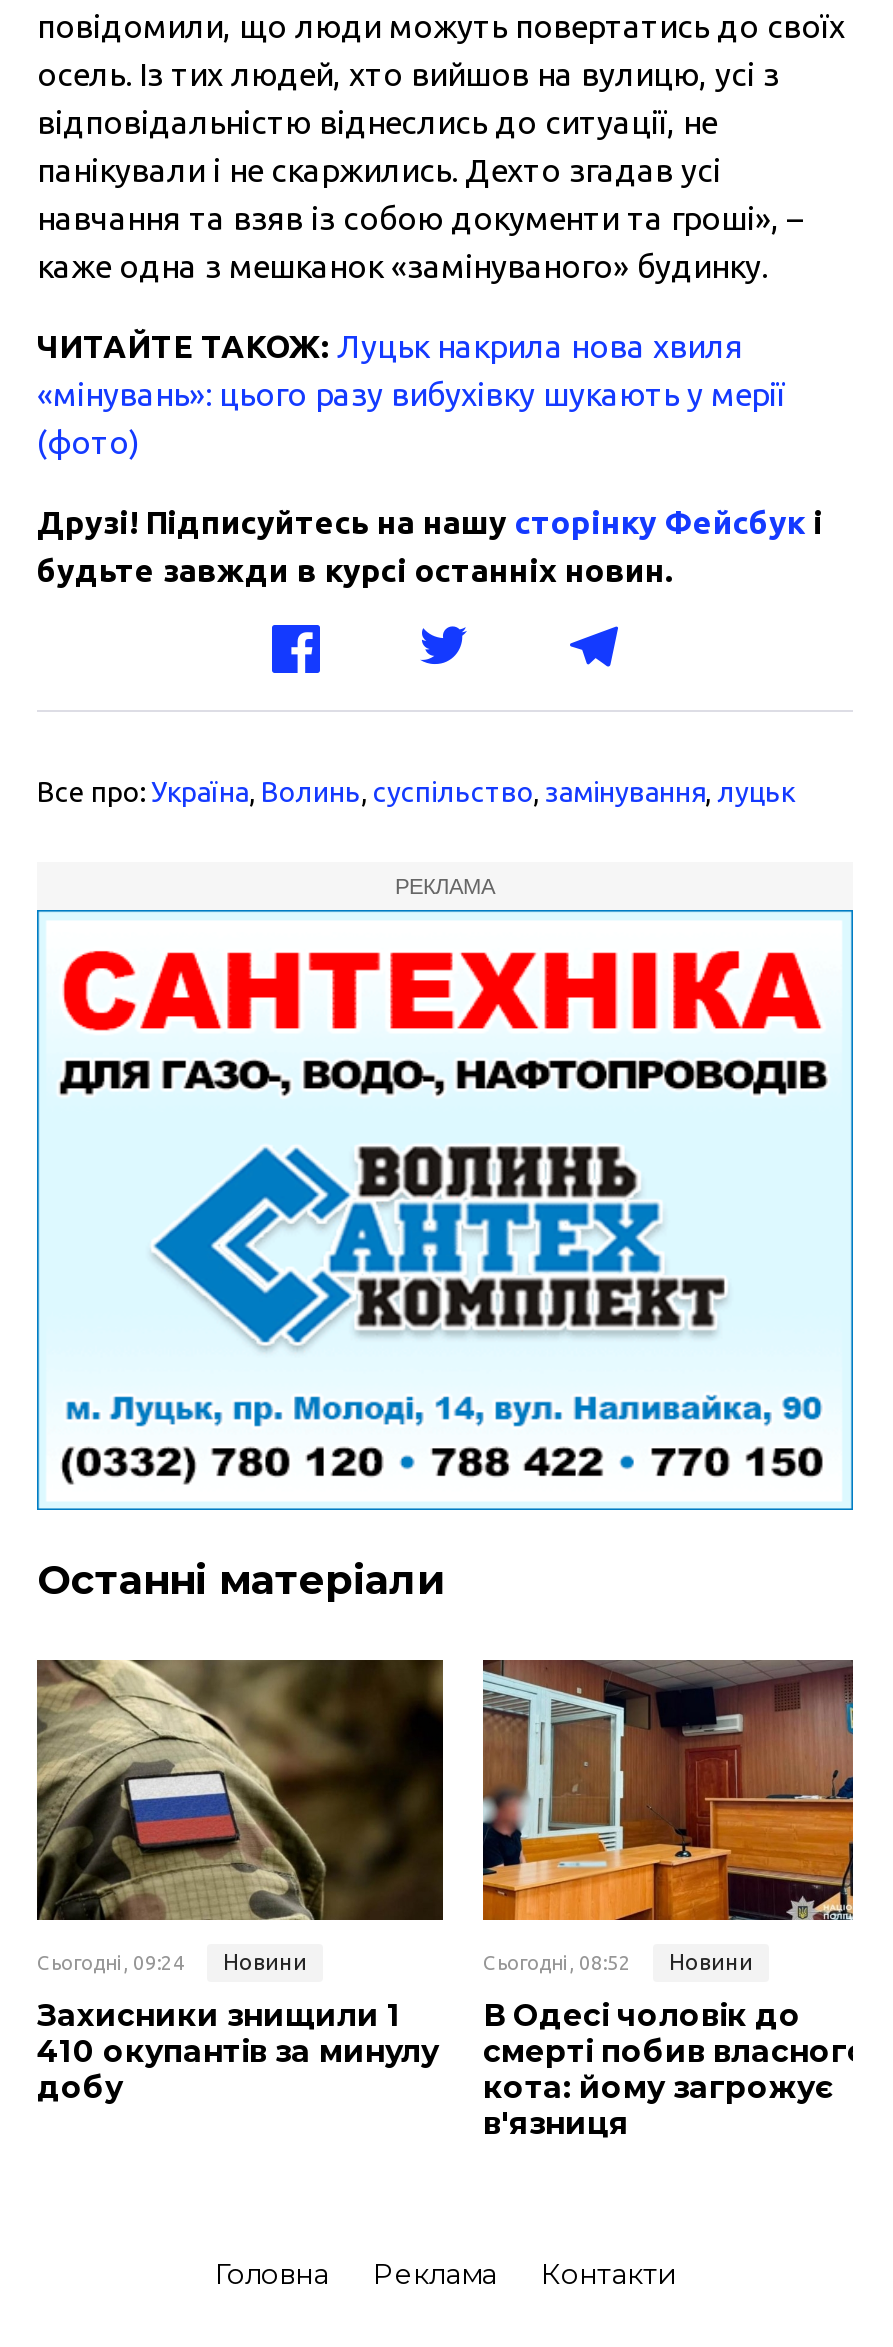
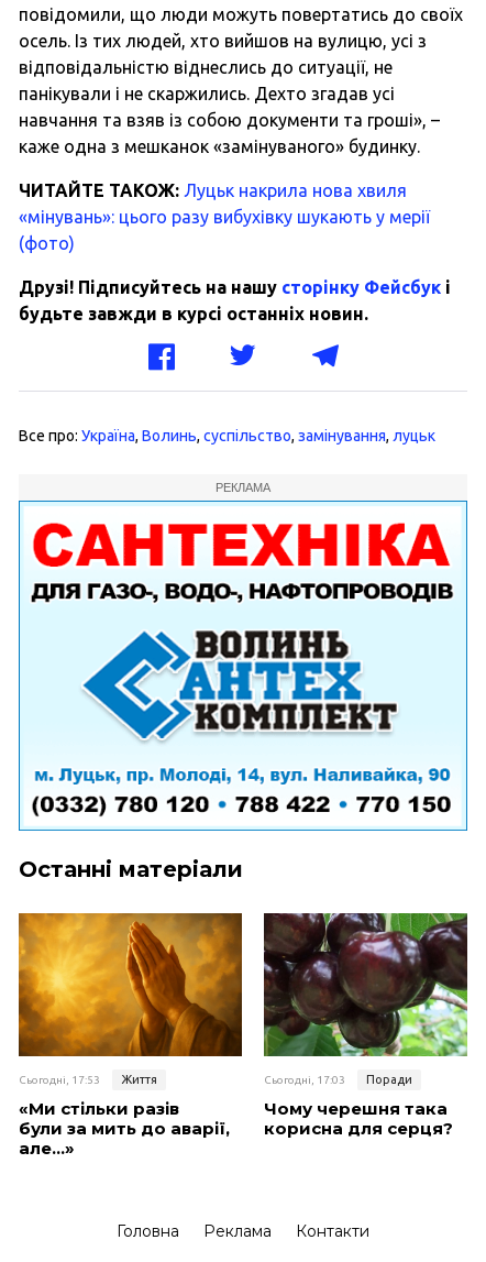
- [image]
- Сьогодні, 09:24
- Новини
+ [image]
+ Сьогодні, 17:53
+ Життя

- [image]
- Сьогодні, 08:52
- Новини
+ [image]
+ Сьогодні, 17:03
+ Поради

- Захисники знищили 1
- 410 окупантів за минулу
- добу
+ «Ми стільки разів
+ були за мить до аварії,
+ але…»

- В Одесі чоловік до
- смерті побив власного
- кота: йому загрожує
- в'язниця
+ Чому черешня така
+ корисна для серця?
